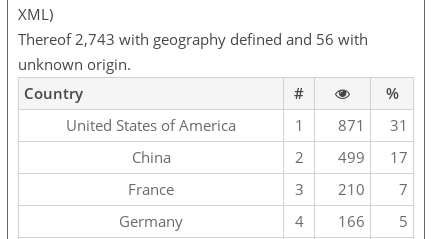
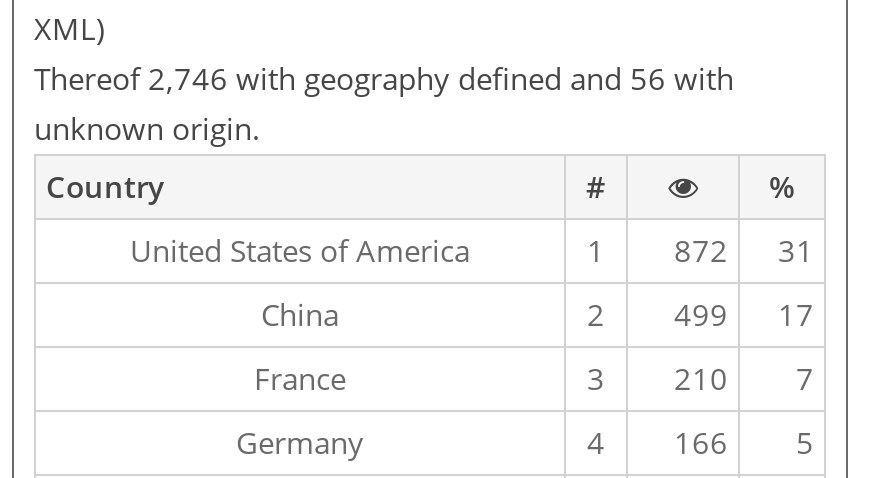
- Thereof 2,743 with geography defined and 56 with
+ Thereof 2,746 with geography defined and 56 with

- 1 871 31
+ 1 872 31
